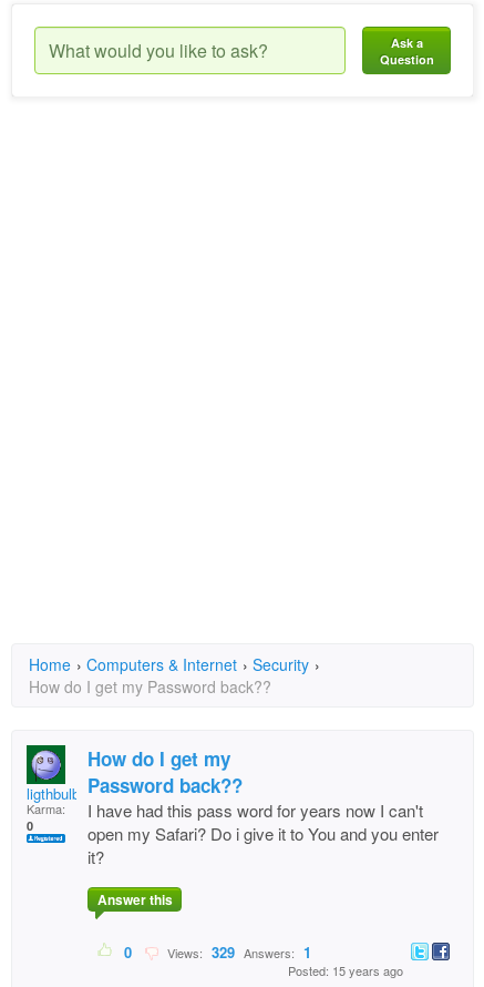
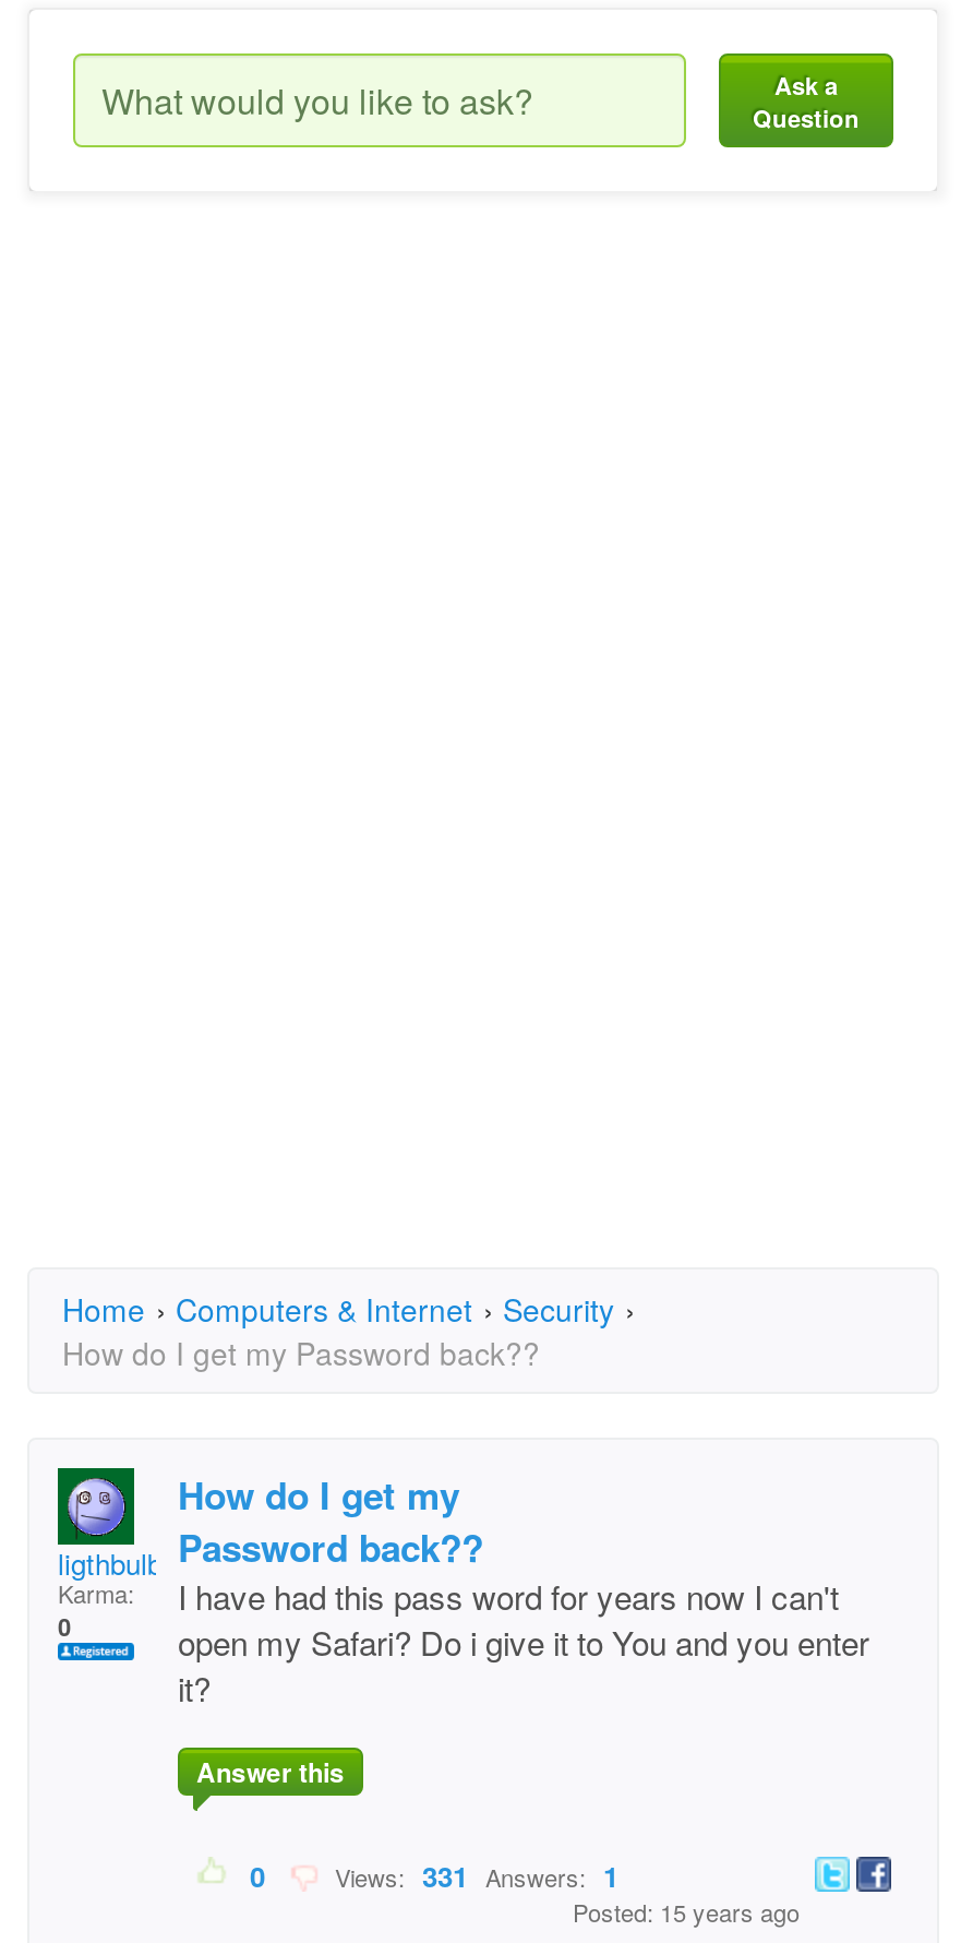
- Views: 329 Answers: 1
+ Views: 331 Answers: 1
